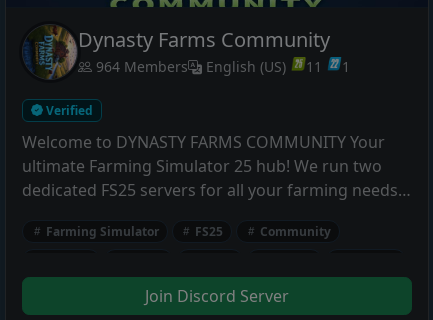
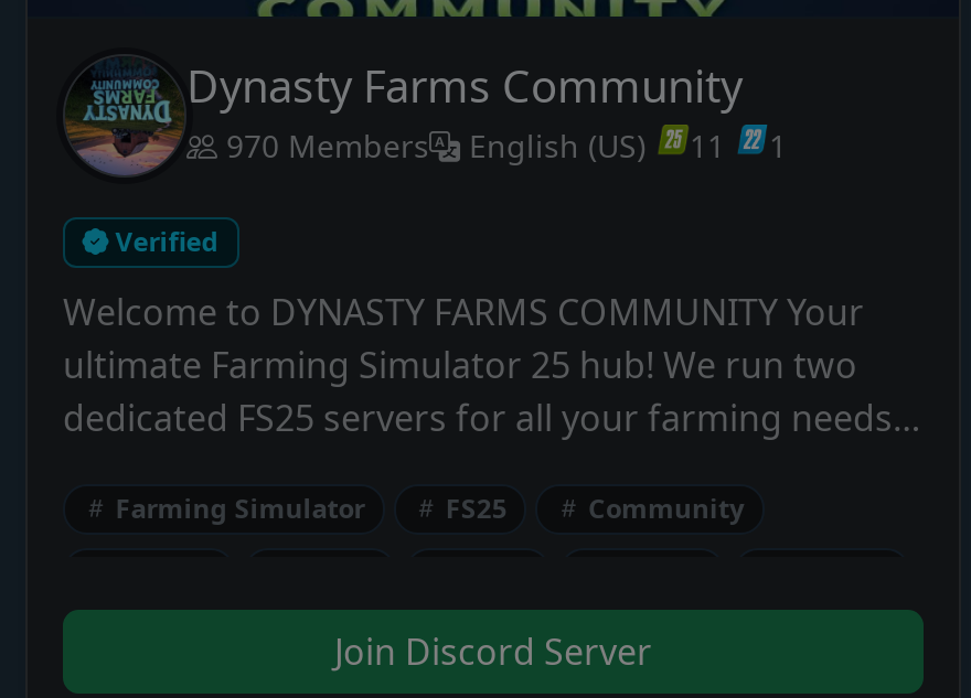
- [image]
- 964 Members
+ [image]
+ 970 Members
